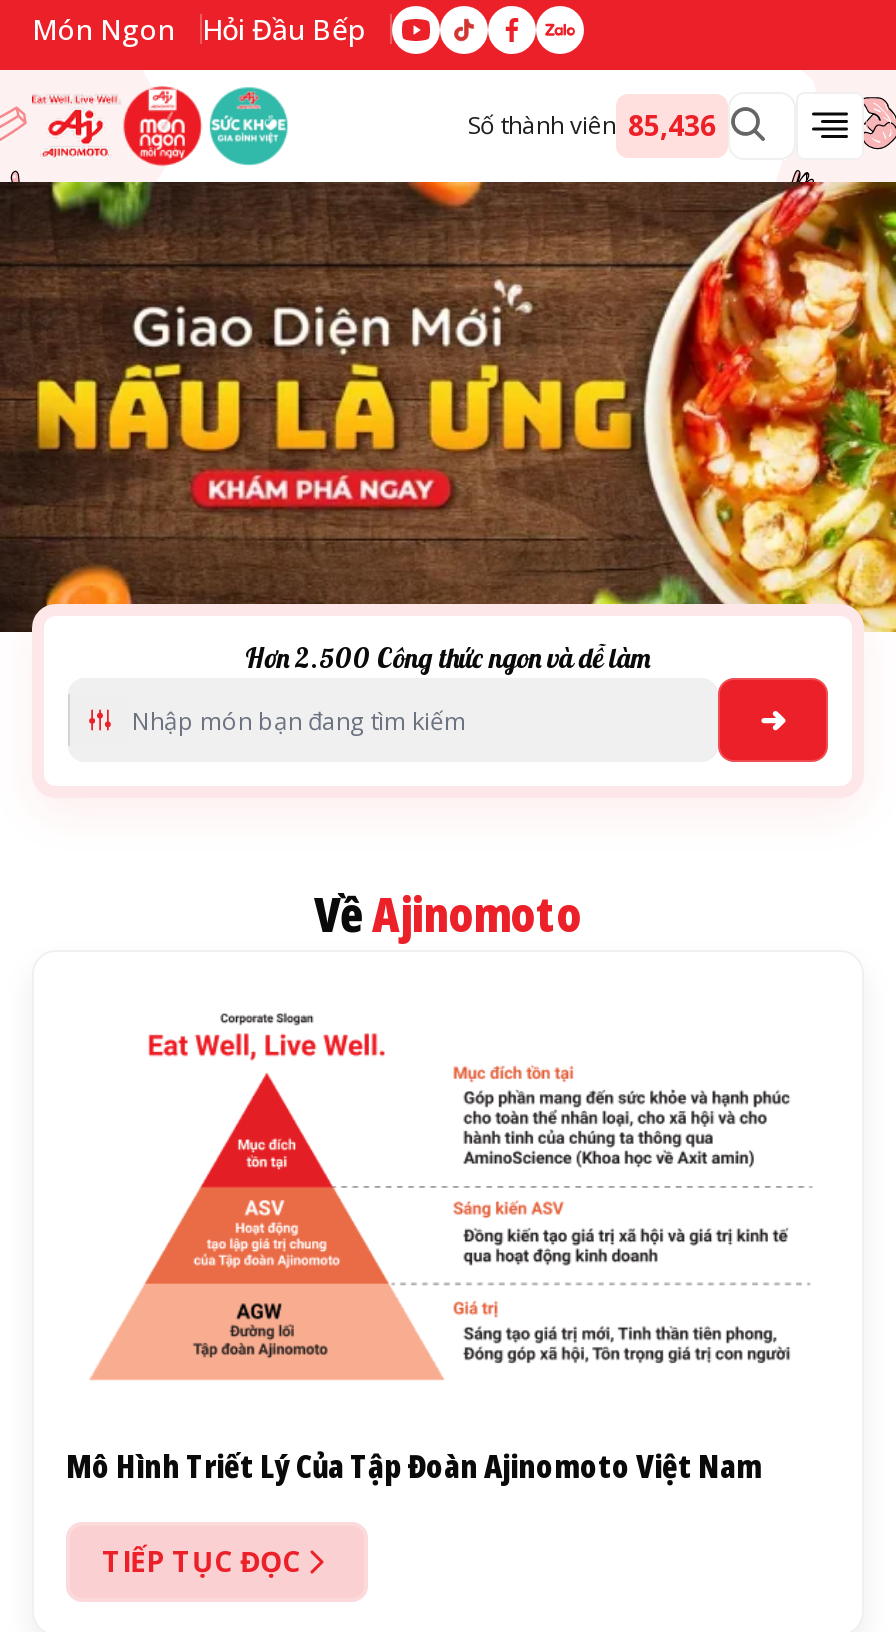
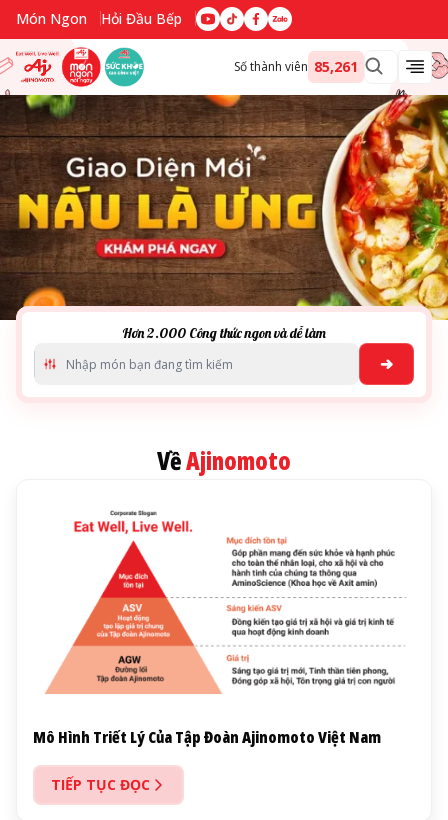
- Số thành viên 85,436
+ Số thành viên 85,261

- Hơn 2.500 Công thức ngon và dễ làm
+ Hơn 2.000 Công thức ngon và dễ làm
